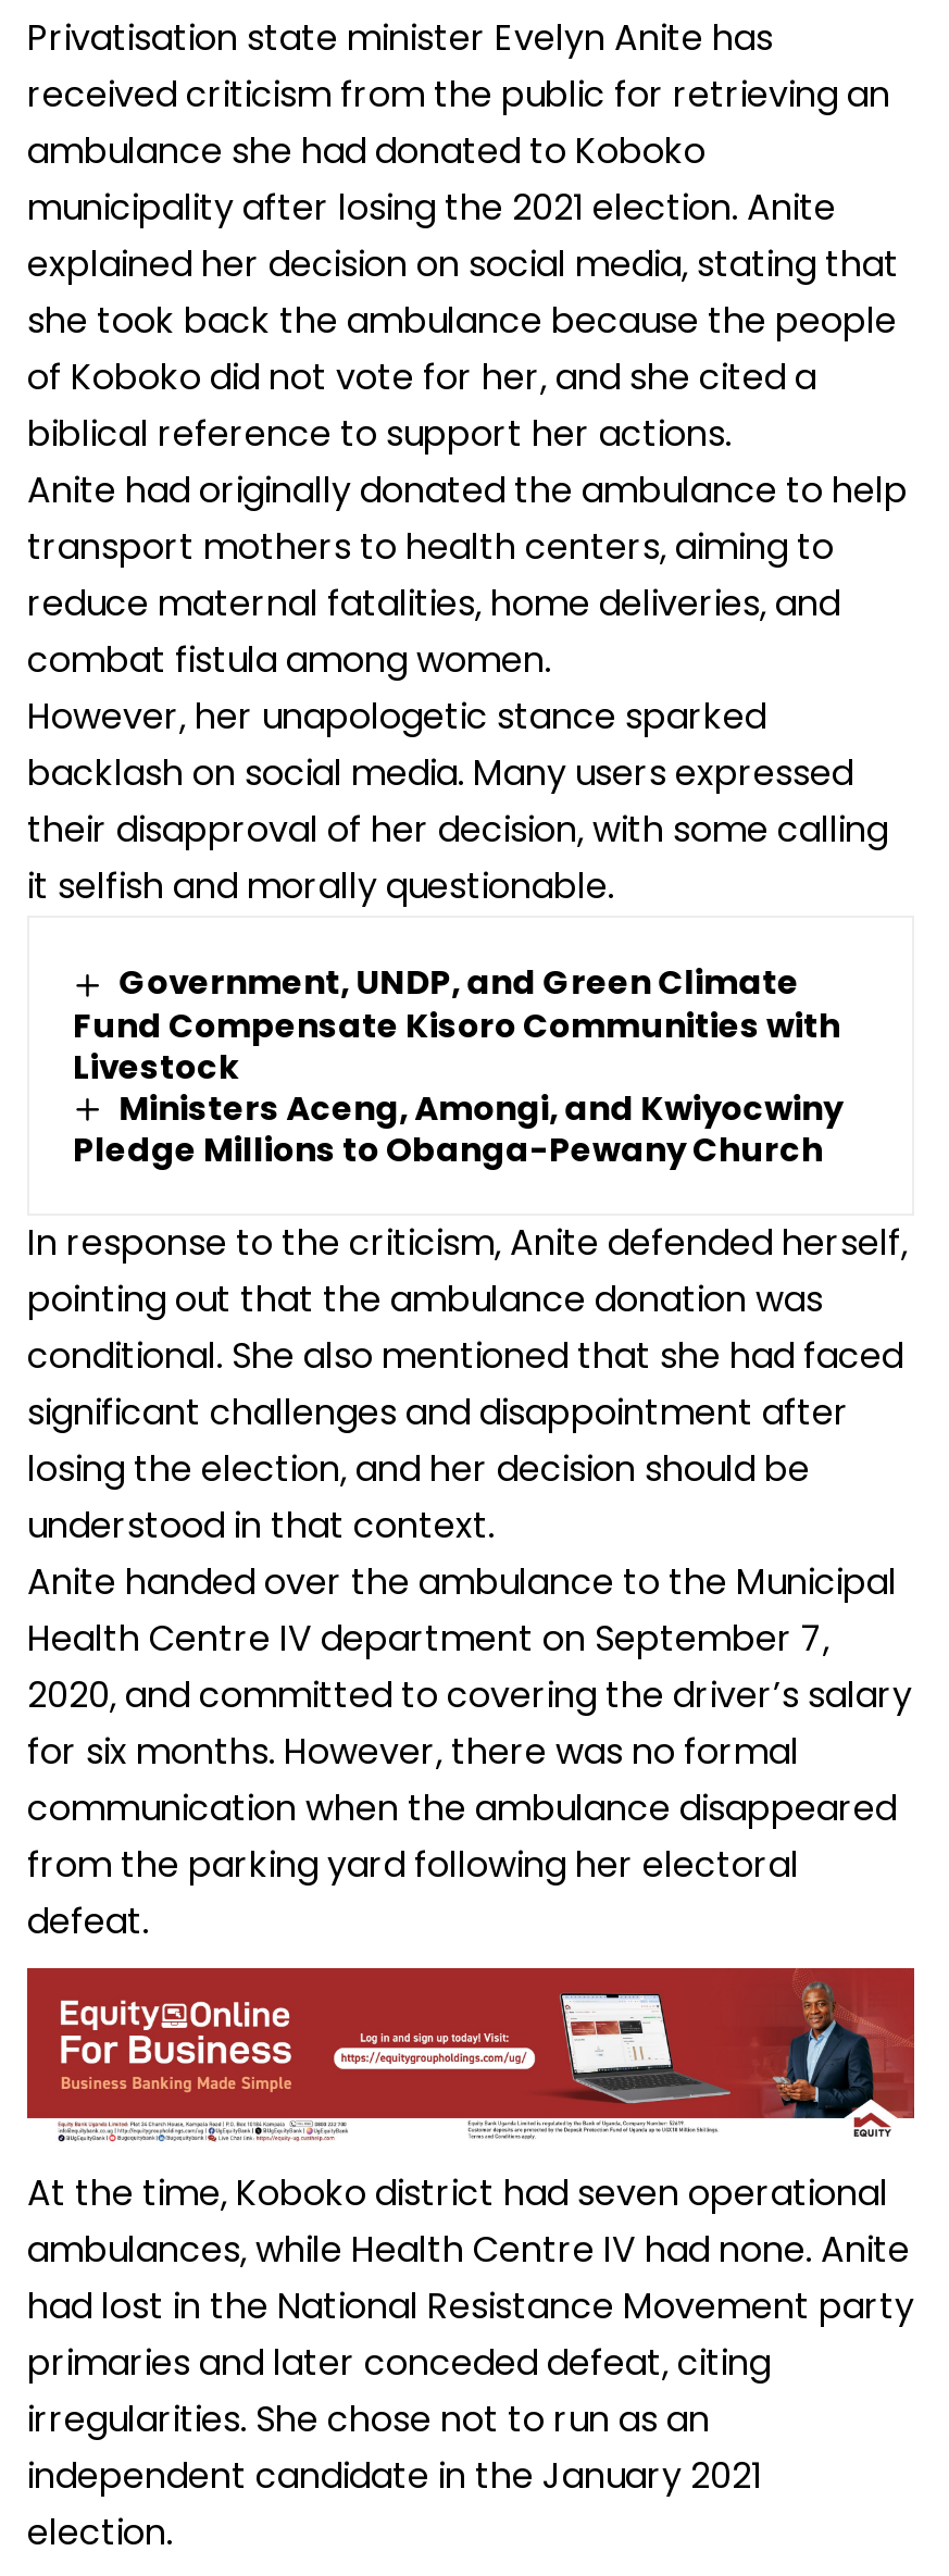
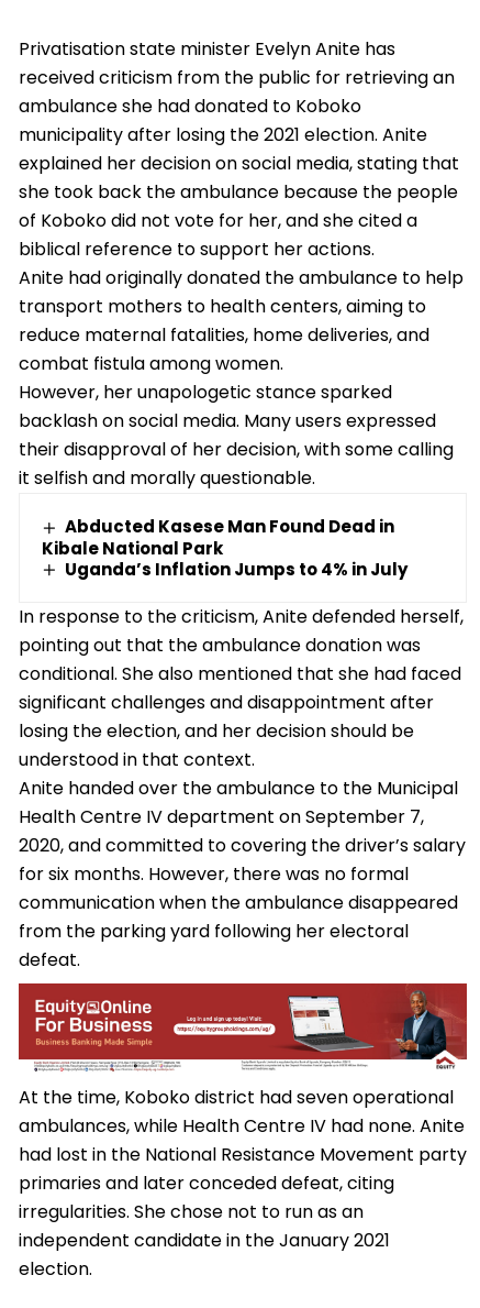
- Government, UNDP, and Green Climate
- Fund Compensate Kisoro Communities with
- Livestock
- Ministers Aceng, Amongi, and Kwiyocwiny
- Pledge Millions to Obanga-Pewany Church
+ Abducted Kasese Man Found Dead in
+ Kibale National Park
+ Uganda’s Inflation Jumps to 4% in July
